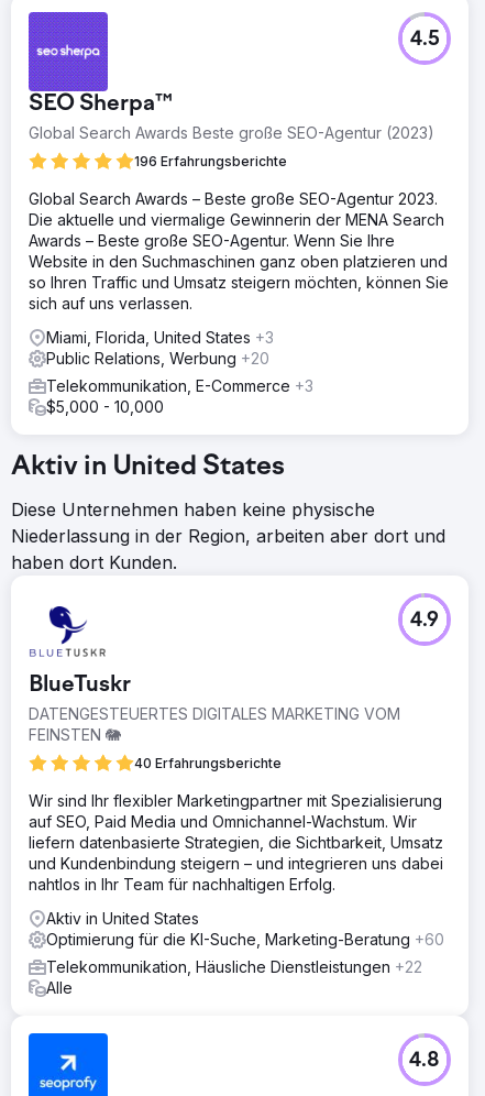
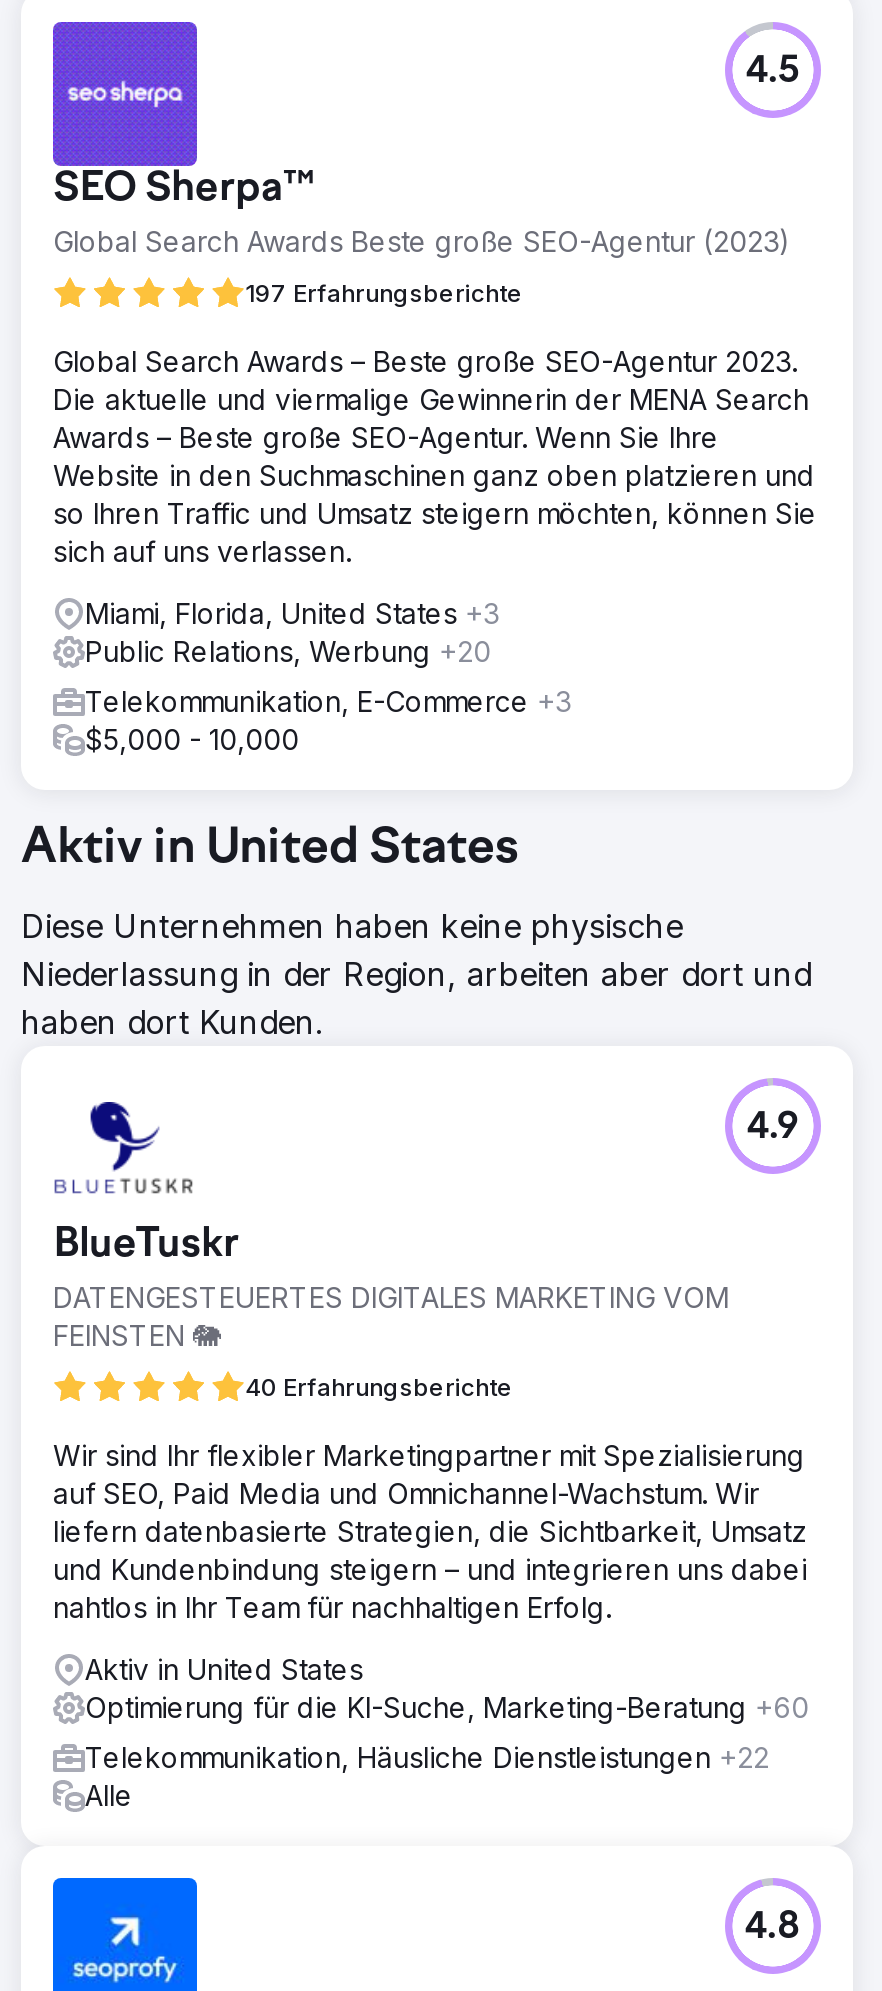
- 196 Erfahrungsberichte
+ 197 Erfahrungsberichte
